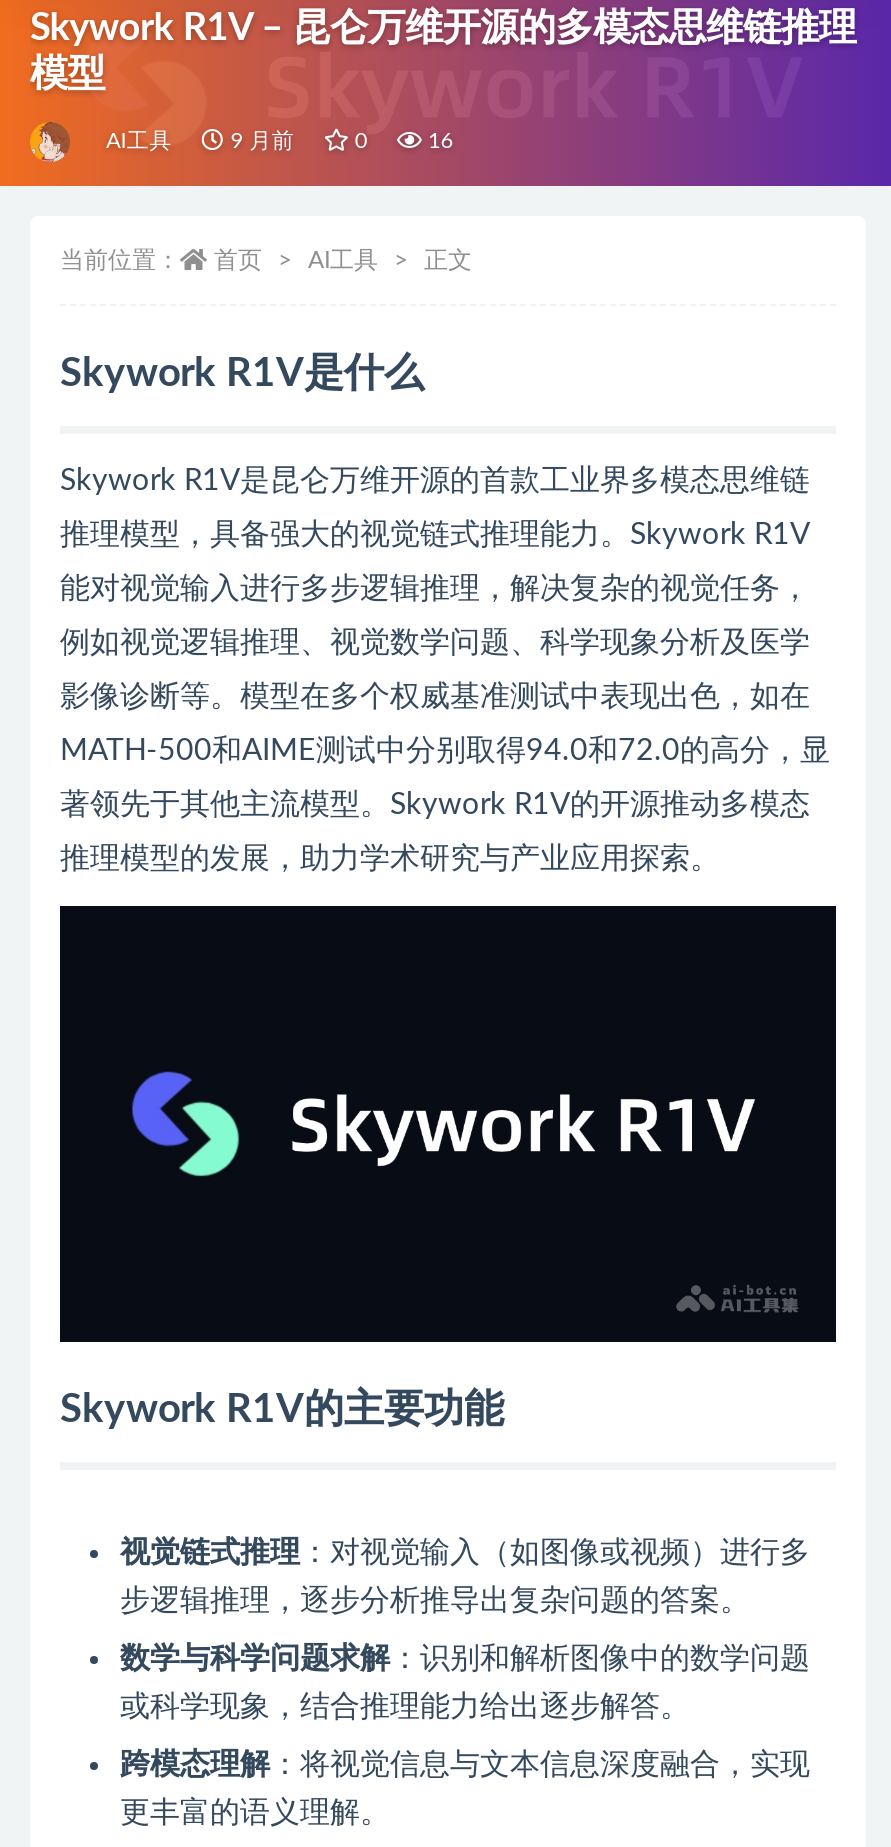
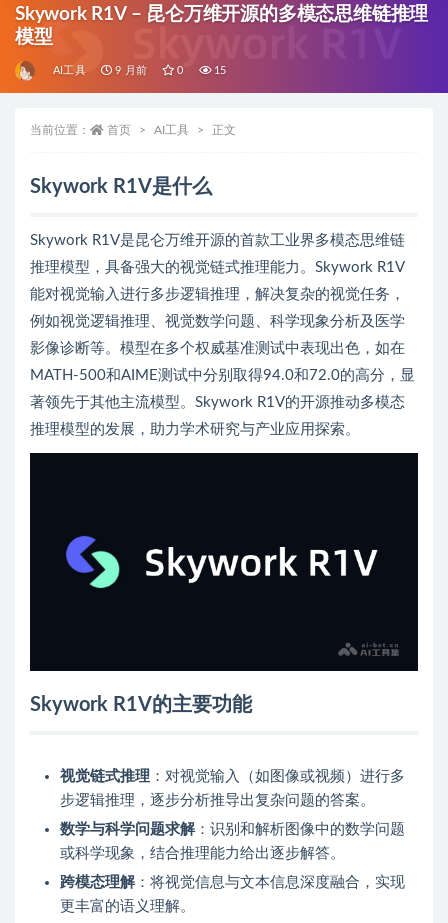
- 16
+ 15
